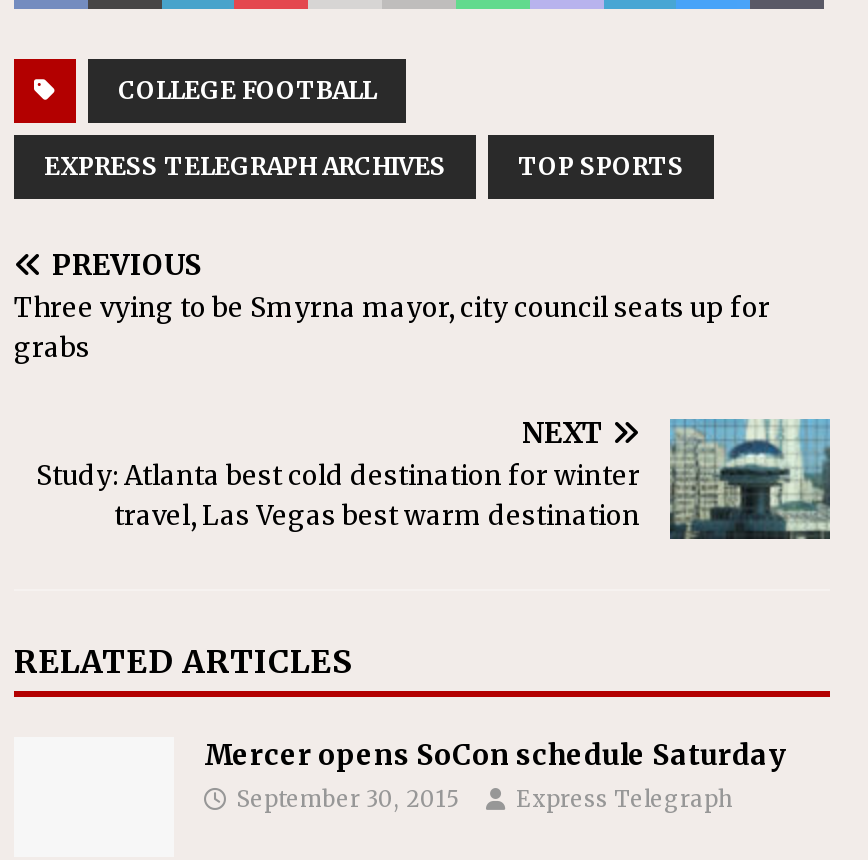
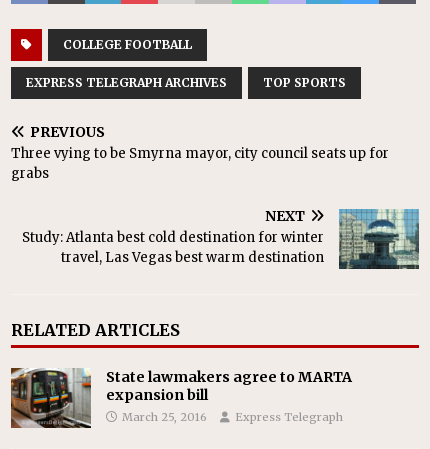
+ [image]

- Mercer opens SoCon schedule Saturday
- September 30, 2015
+ State lawmakers agree to MARTA
+ expansion bill
+ March 25, 2016
